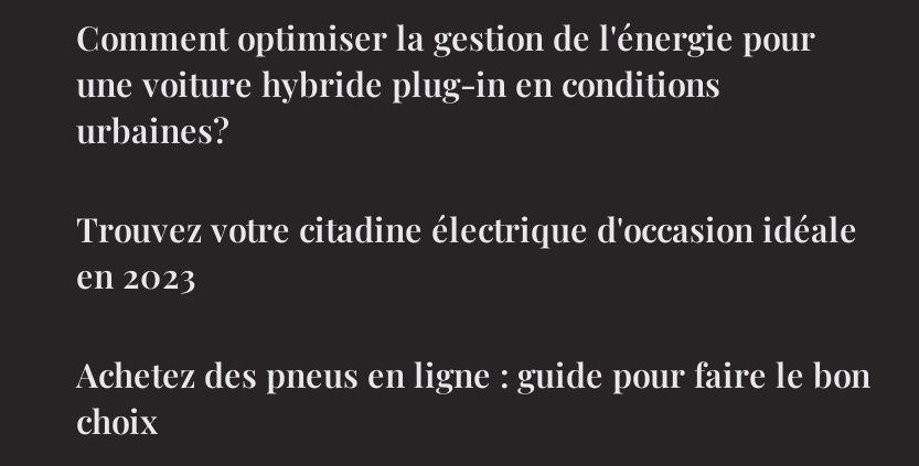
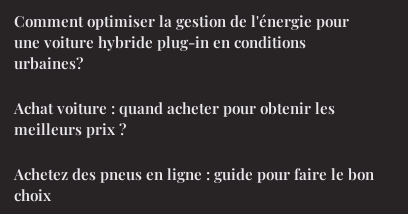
- Trouvez votre citadine électrique d'occasion idéale
- en 2023
+ Achat voiture : quand acheter pour obtenir les
+ meilleurs prix ?
